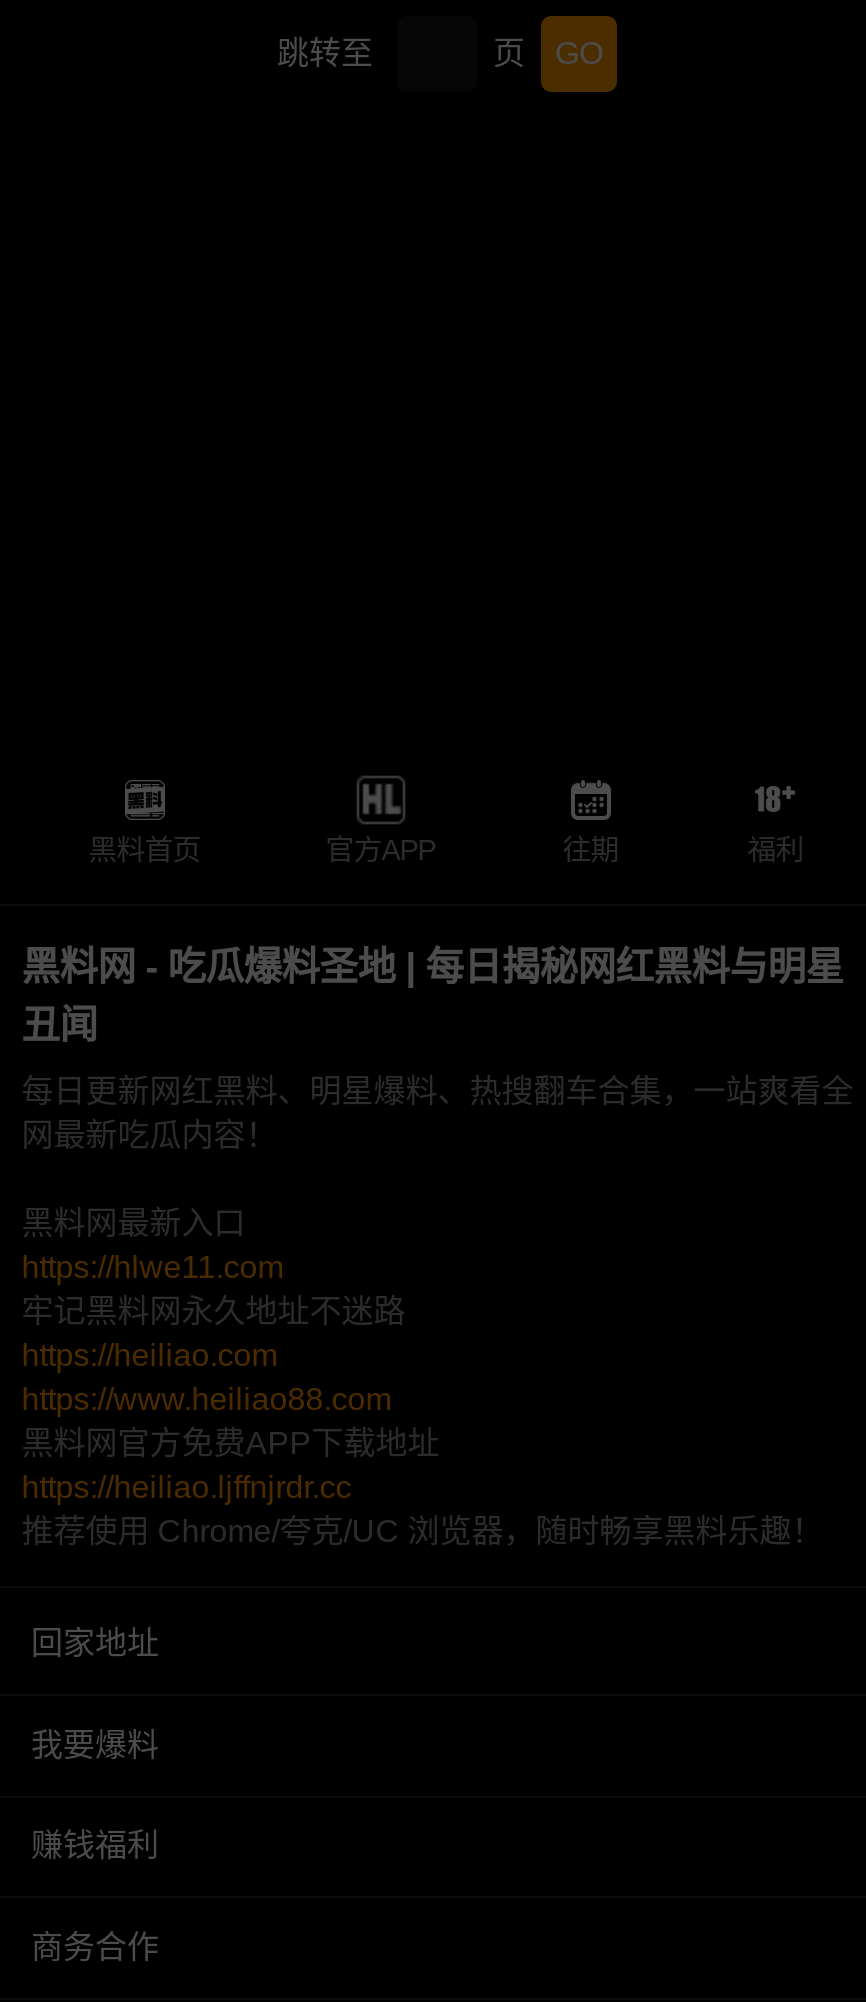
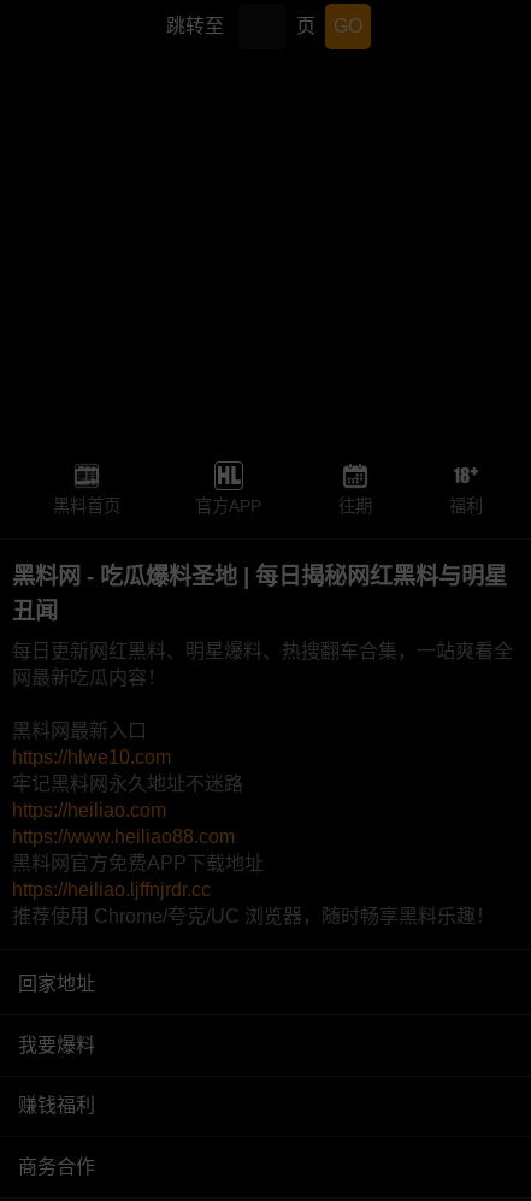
- https://hlwe11.com
+ https://hlwe10.com
